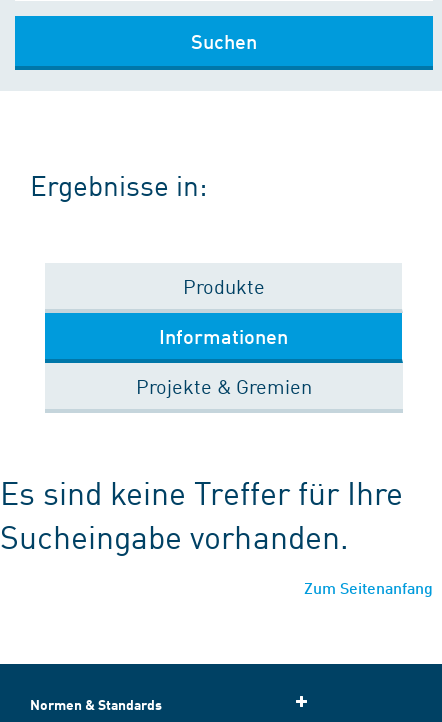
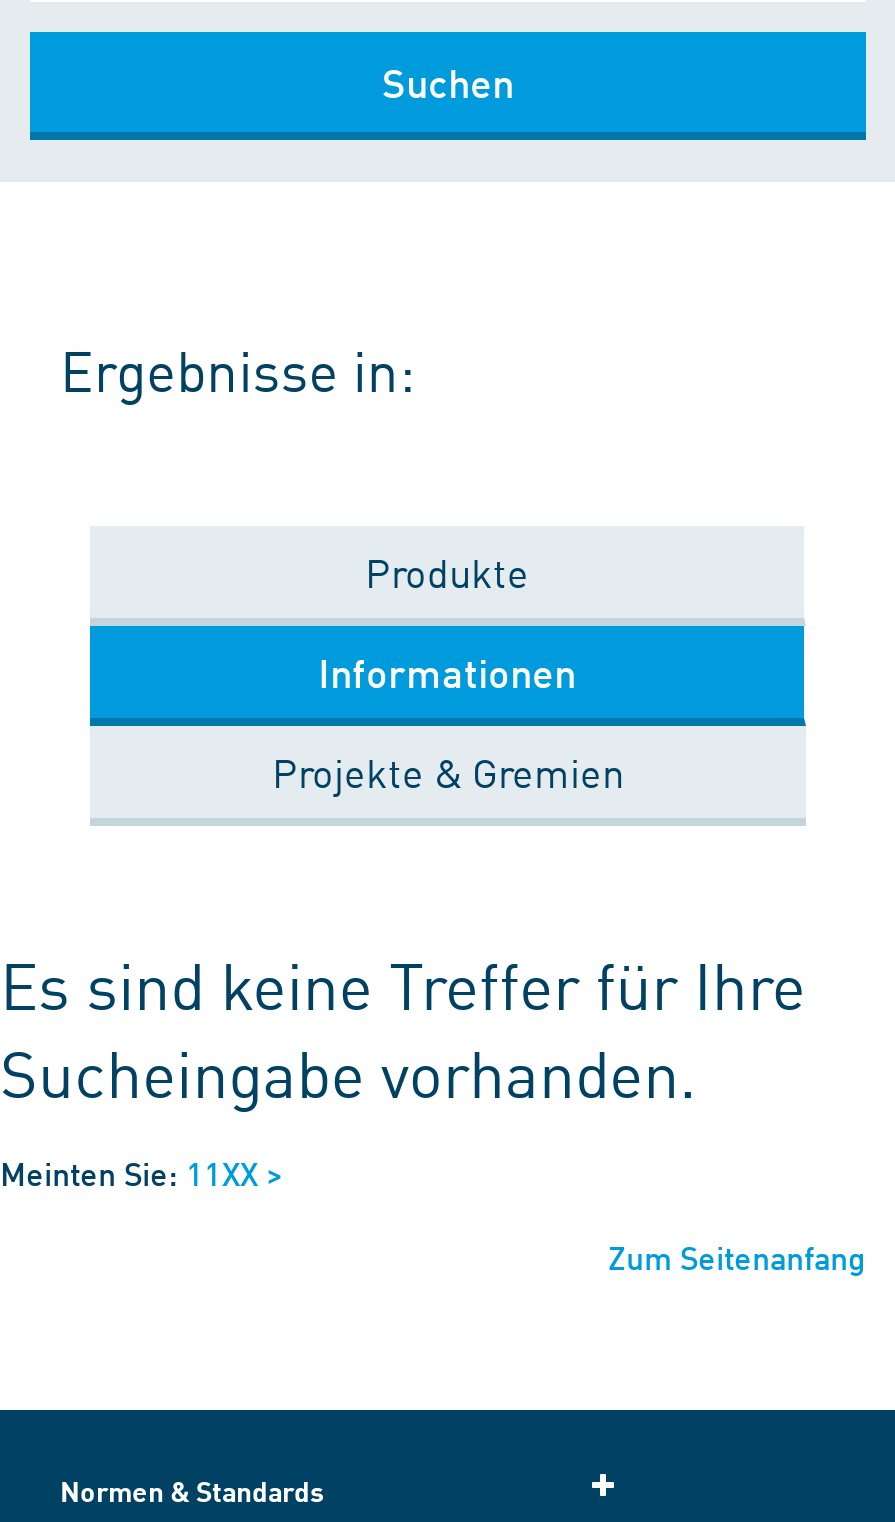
+ Meinten Sie: 11XX >
